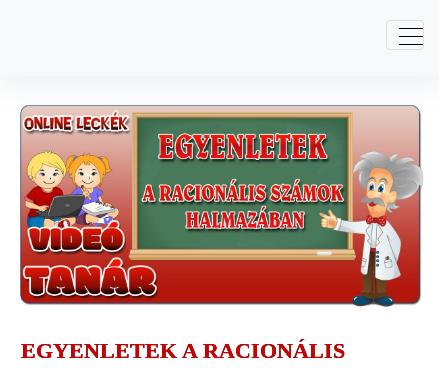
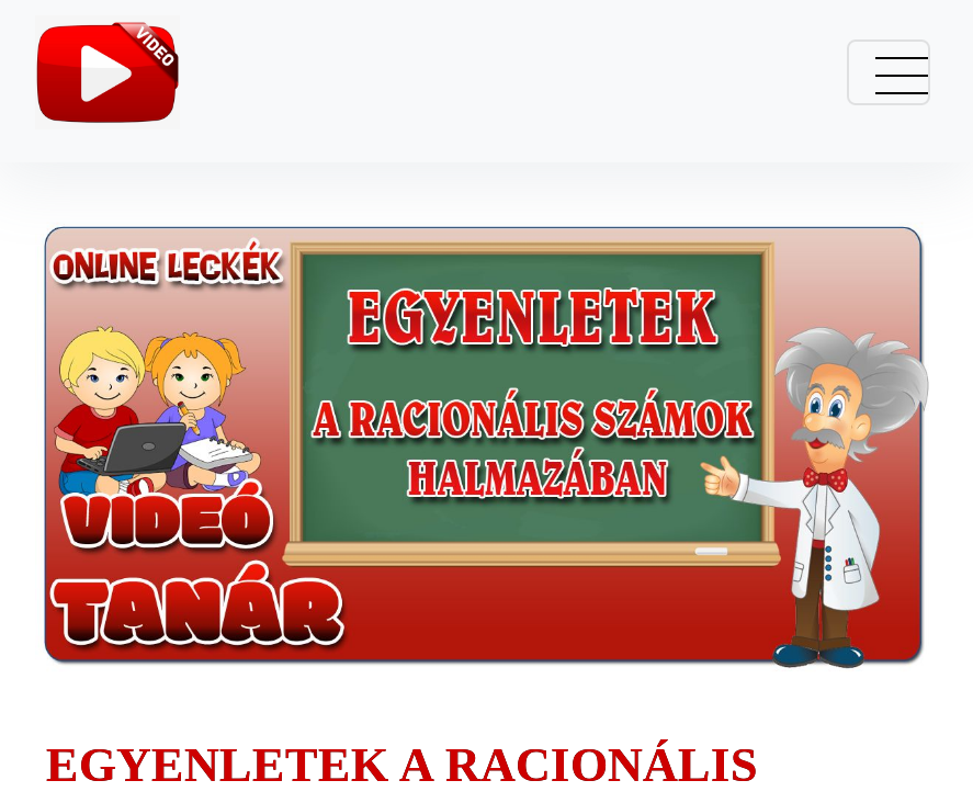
+ [image]
